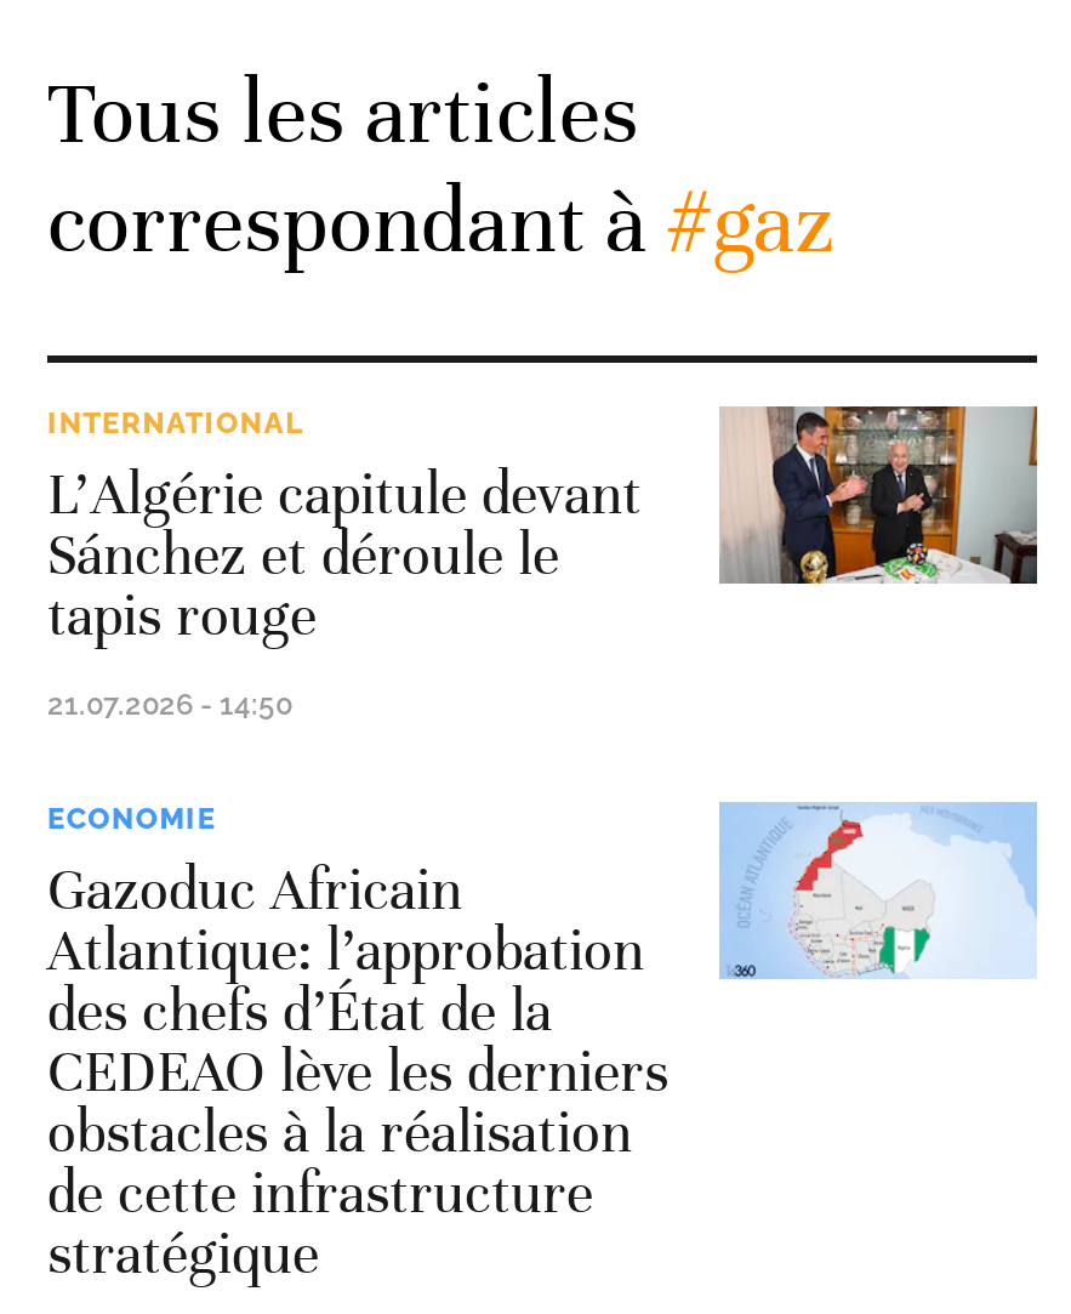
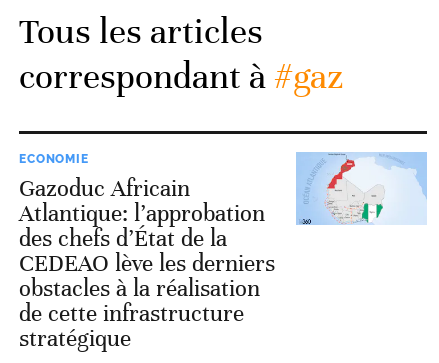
- [image]
- INTERNATIONAL
- L’Algérie capitule devant
- Sánchez et déroule le
- tapis rouge
- 21.07.2026 - 14:50
